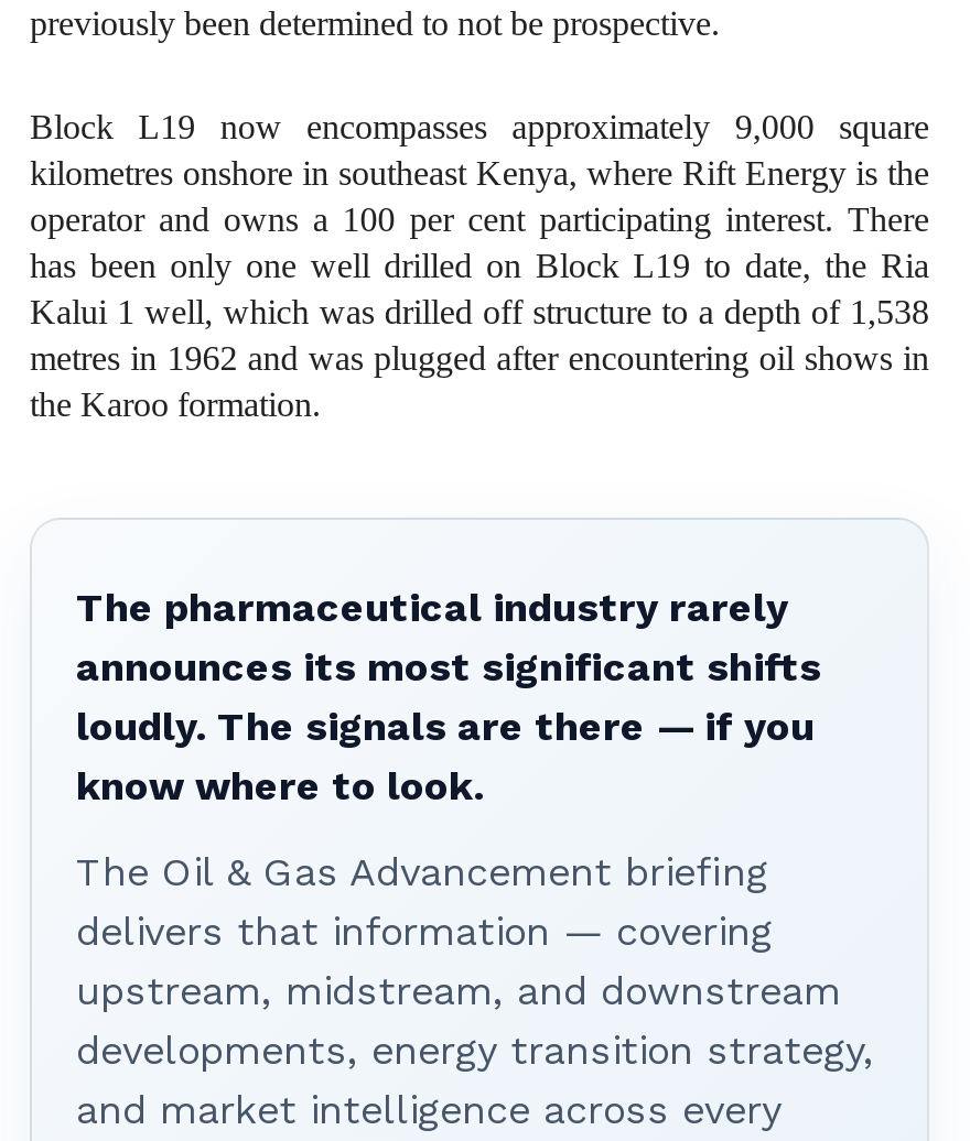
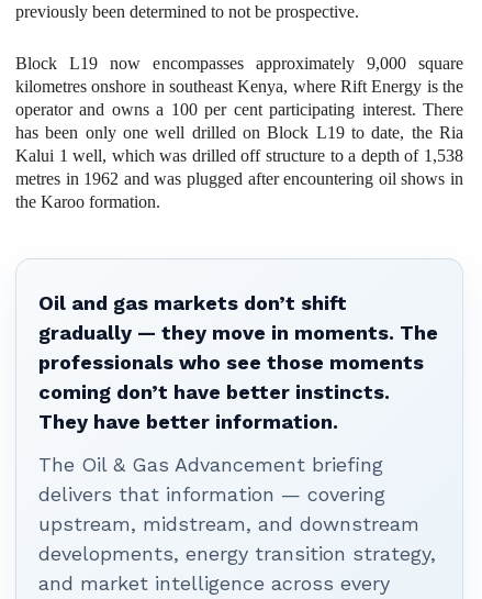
- The pharmaceutical industry rarely
- announces its most significant shifts
- loudly. The signals are there — if you
- know where to look.
+ Oil and gas markets don’t shift
+ gradually — they move in moments. The
+ professionals who see those moments
+ coming don’t have better instincts.
+ They have better information.
